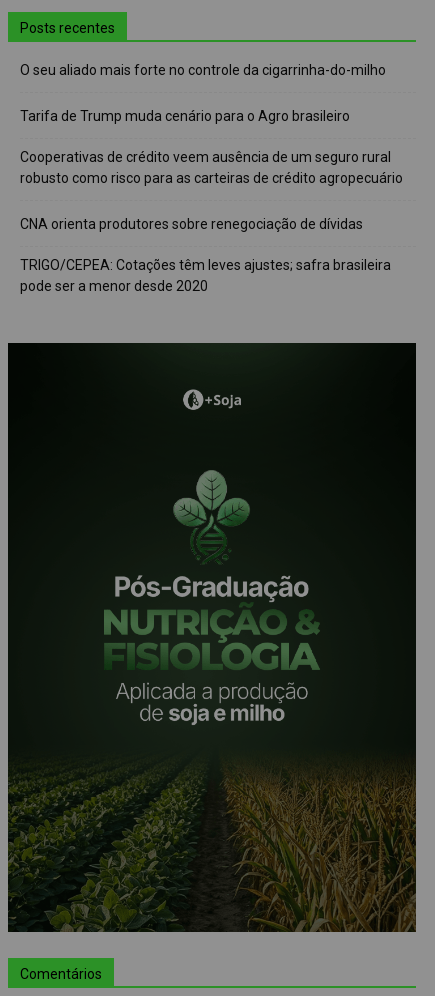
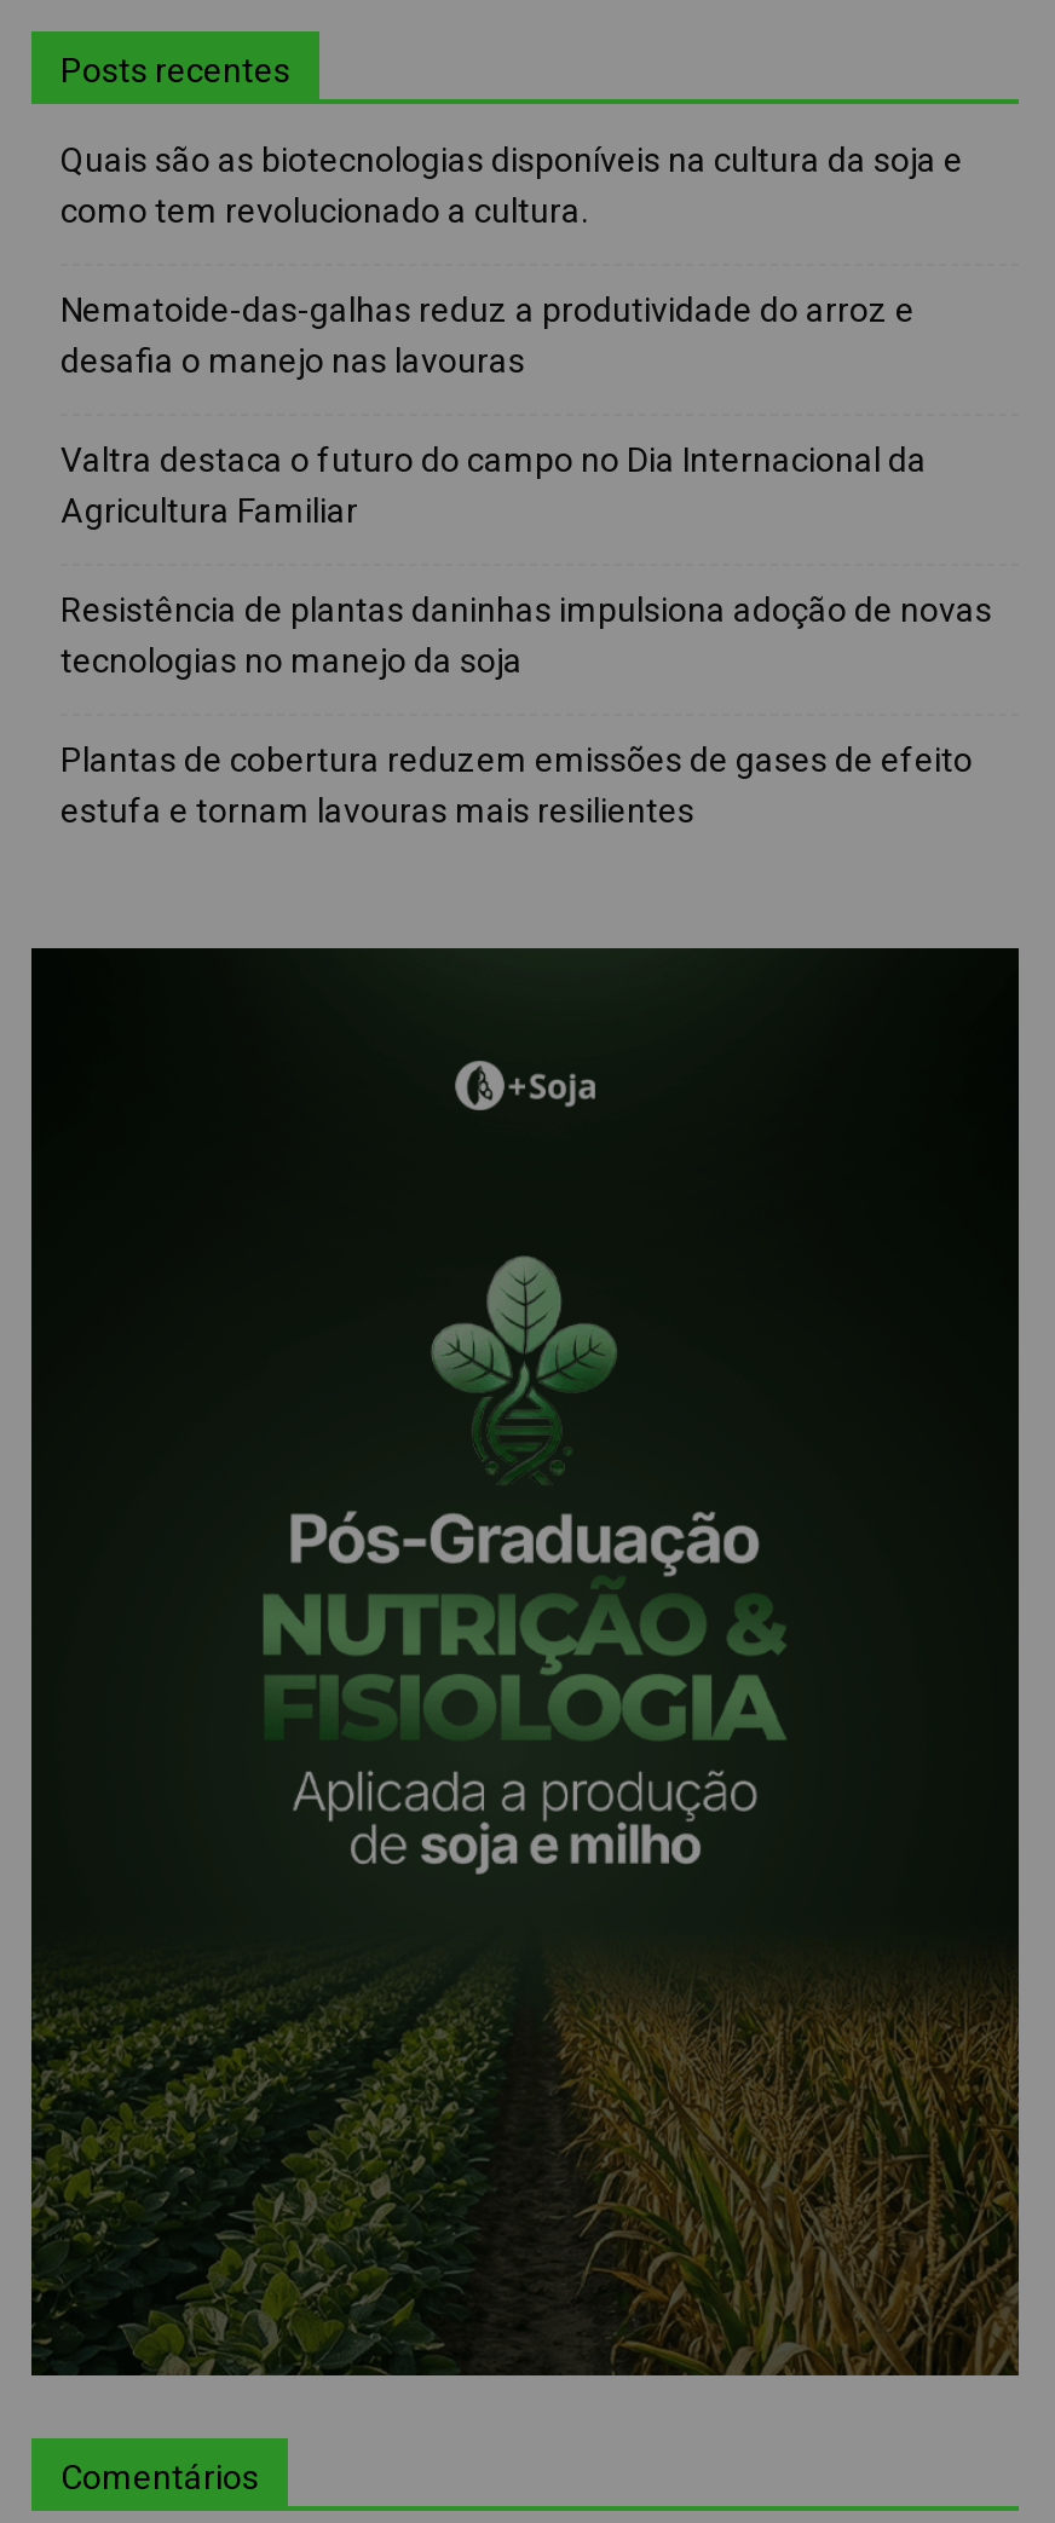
- O seu aliado mais forte no controle da cigarrinha-do-milho
+ Quais são as biotecnologias disponíveis na cultura da soja e
+ como tem revolucionado a cultura.

- Tarifa de Trump muda cenário para o Agro brasileiro
+ Nematoide-das-galhas reduz a produtividade do arroz e
+ desafia o manejo nas lavouras

- Cooperativas de crédito veem ausência de um seguro rural
- robusto como risco para as carteiras de crédito agropecuário
+ Valtra destaca o futuro do campo no Dia Internacional da
+ Agricultura Familiar

- CNA orienta produtores sobre renegociação de dívidas
+ Resistência de plantas daninhas impulsiona adoção de novas
+ tecnologias no manejo da soja

- TRIGO/CEPEA: Cotações têm leves ajustes; safra brasileira
- pode ser a menor desde 2020
+ Plantas de cobertura reduzem emissões de gases de efeito
+ estufa e tornam lavouras mais resilientes
